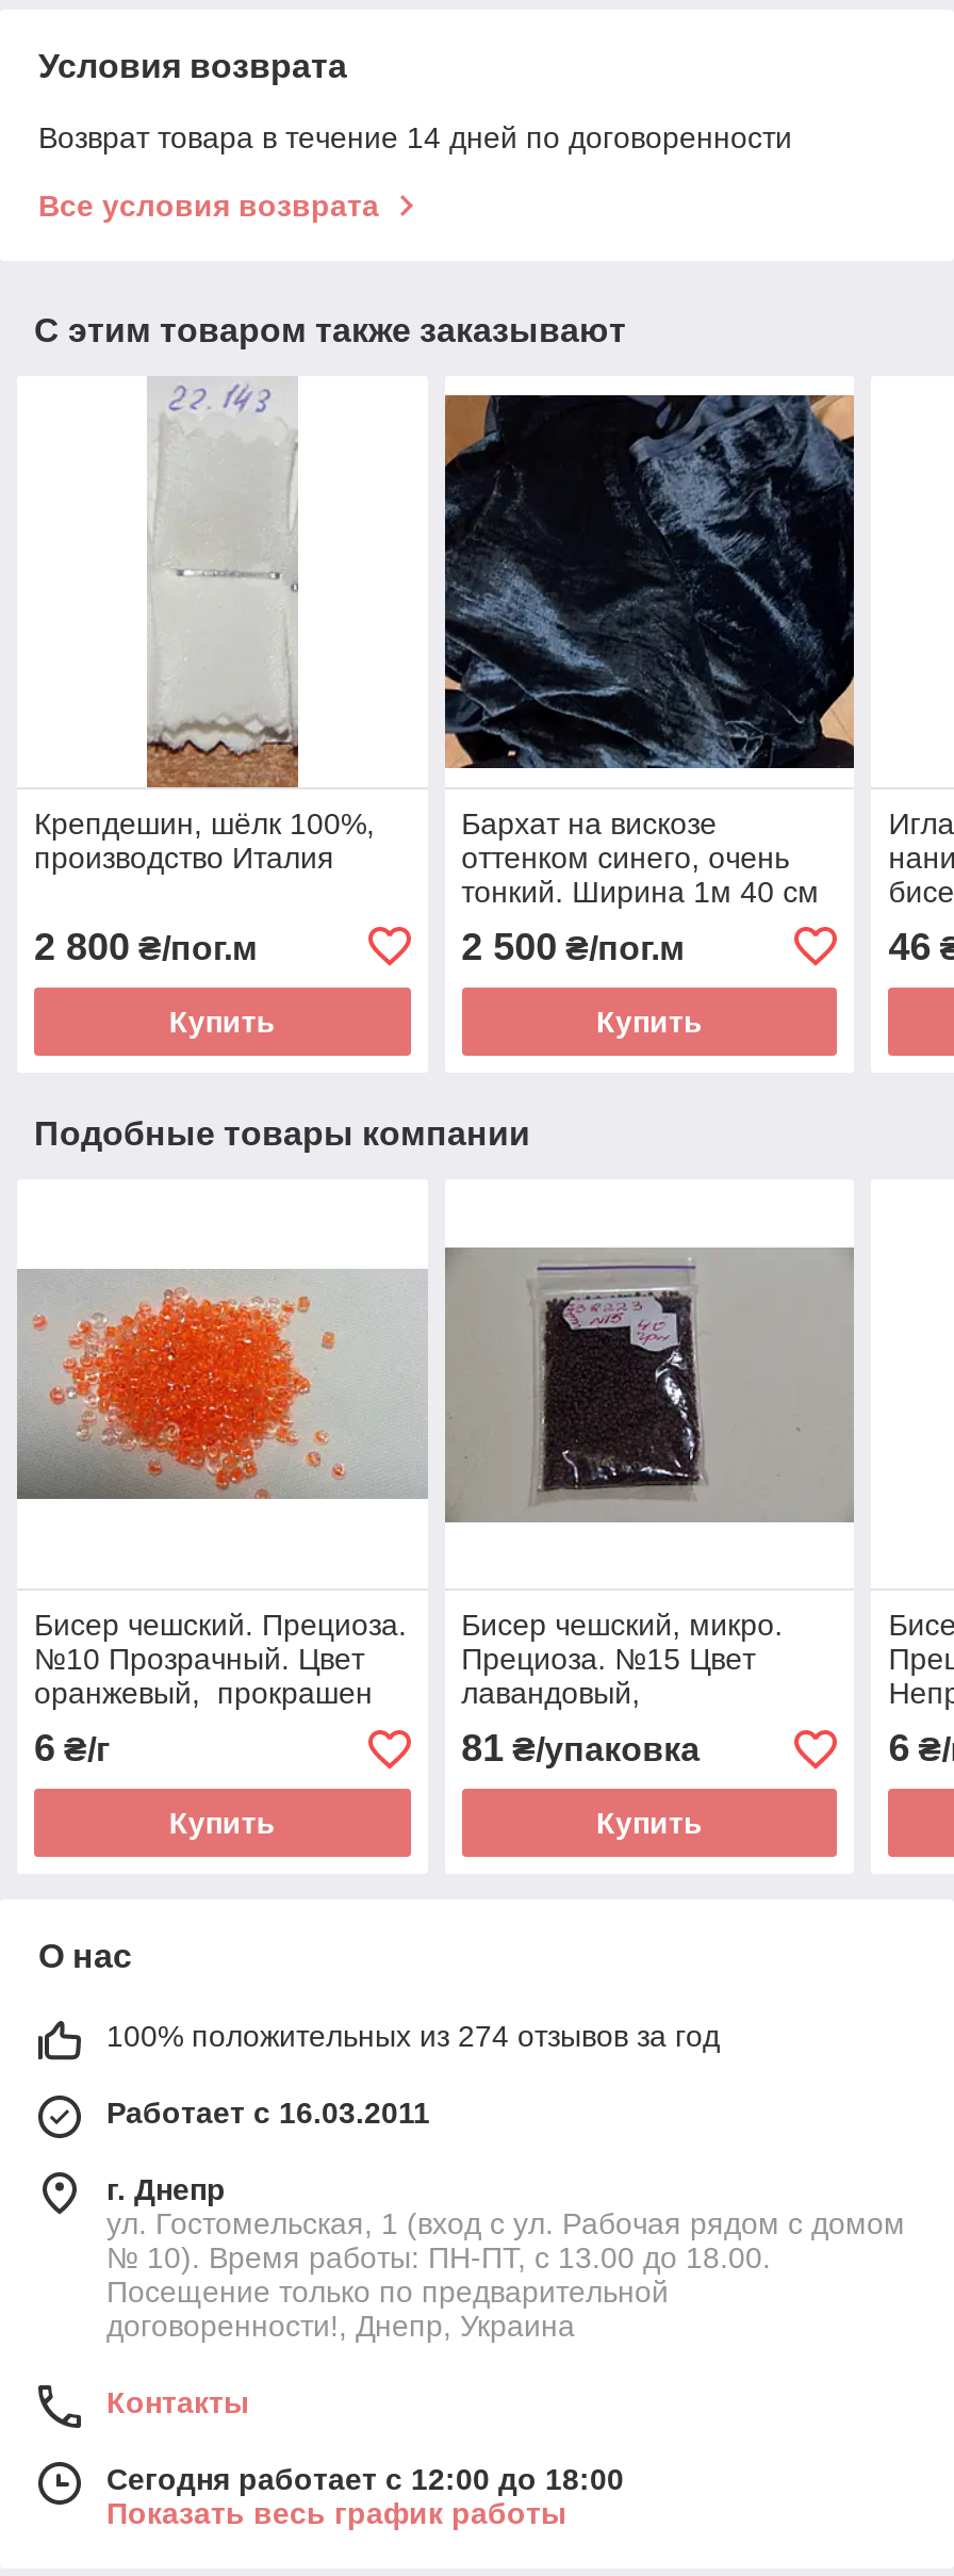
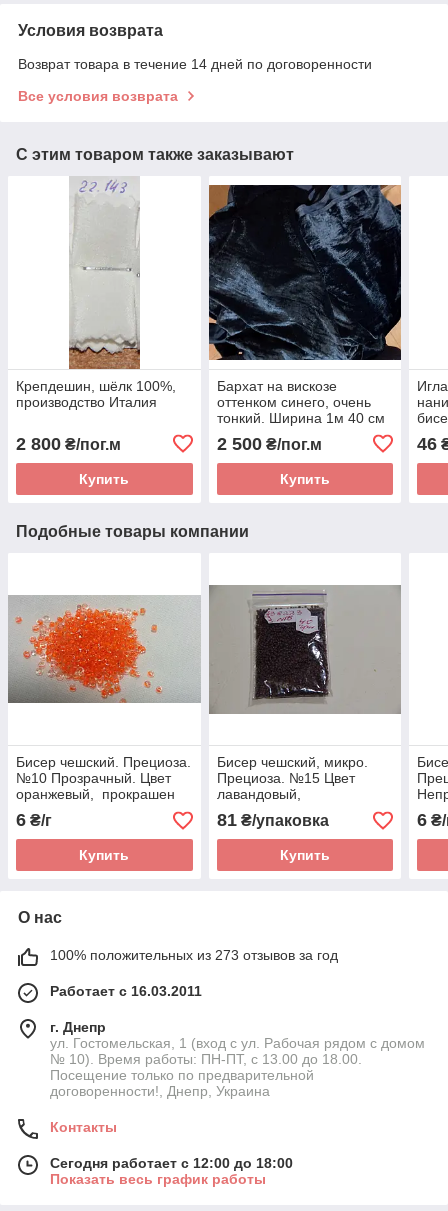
- 100% положительных из 274 отзывов за год
+ 100% положительных из 273 отзывов за год
